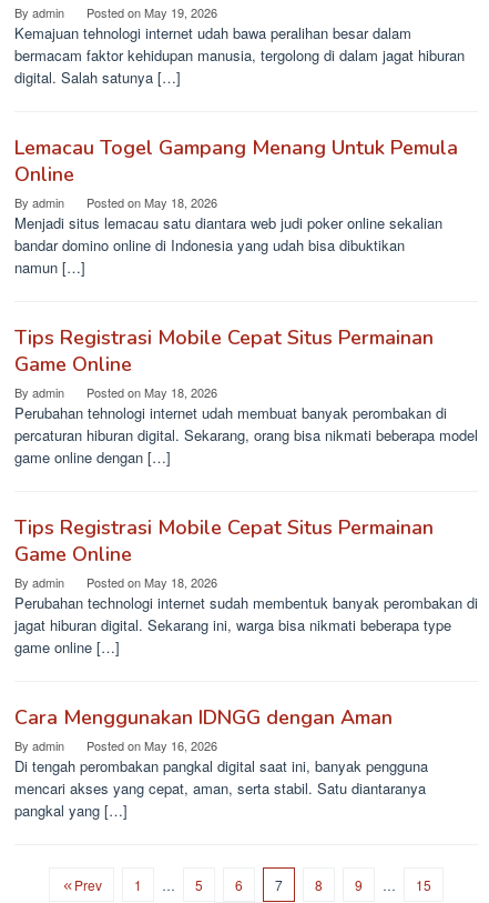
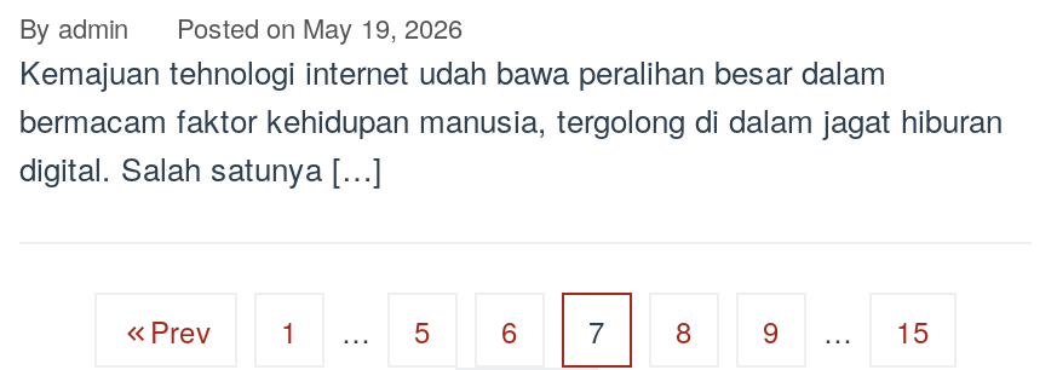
- Lemacau Togel Gampang Menang Untuk Pemula
- Online
- By admin
- Posted on May 18, 2026
- Menjadi situs lemacau satu diantara web judi poker online sekalian
- bandar domino online di Indonesia yang udah bisa dibuktikan
- namun […]
- Tips Registrasi Mobile Cepat Situs Permainan
- Game Online
- By admin
- Posted on May 18, 2026
- Perubahan tehnologi internet udah membuat banyak perombakan di
- percaturan hiburan digital. Sekarang, orang bisa nikmati beberapa model
- game online dengan […]
- Tips Registrasi Mobile Cepat Situs Permainan
- Game Online
- By admin
- Posted on May 18, 2026
- Perubahan technologi internet sudah membentuk banyak perombakan di
- jagat hiburan digital. Sekarang ini, warga bisa nikmati beberapa type
- game online […]
- Cara Menggunakan IDNGG dengan Aman
- By admin
- Posted on May 16, 2026
- Di tengah perombakan pangkal digital saat ini, banyak pengguna
- mencari akses yang cepat, aman, serta stabil. Satu diantaranya
- pangkal yang […]
